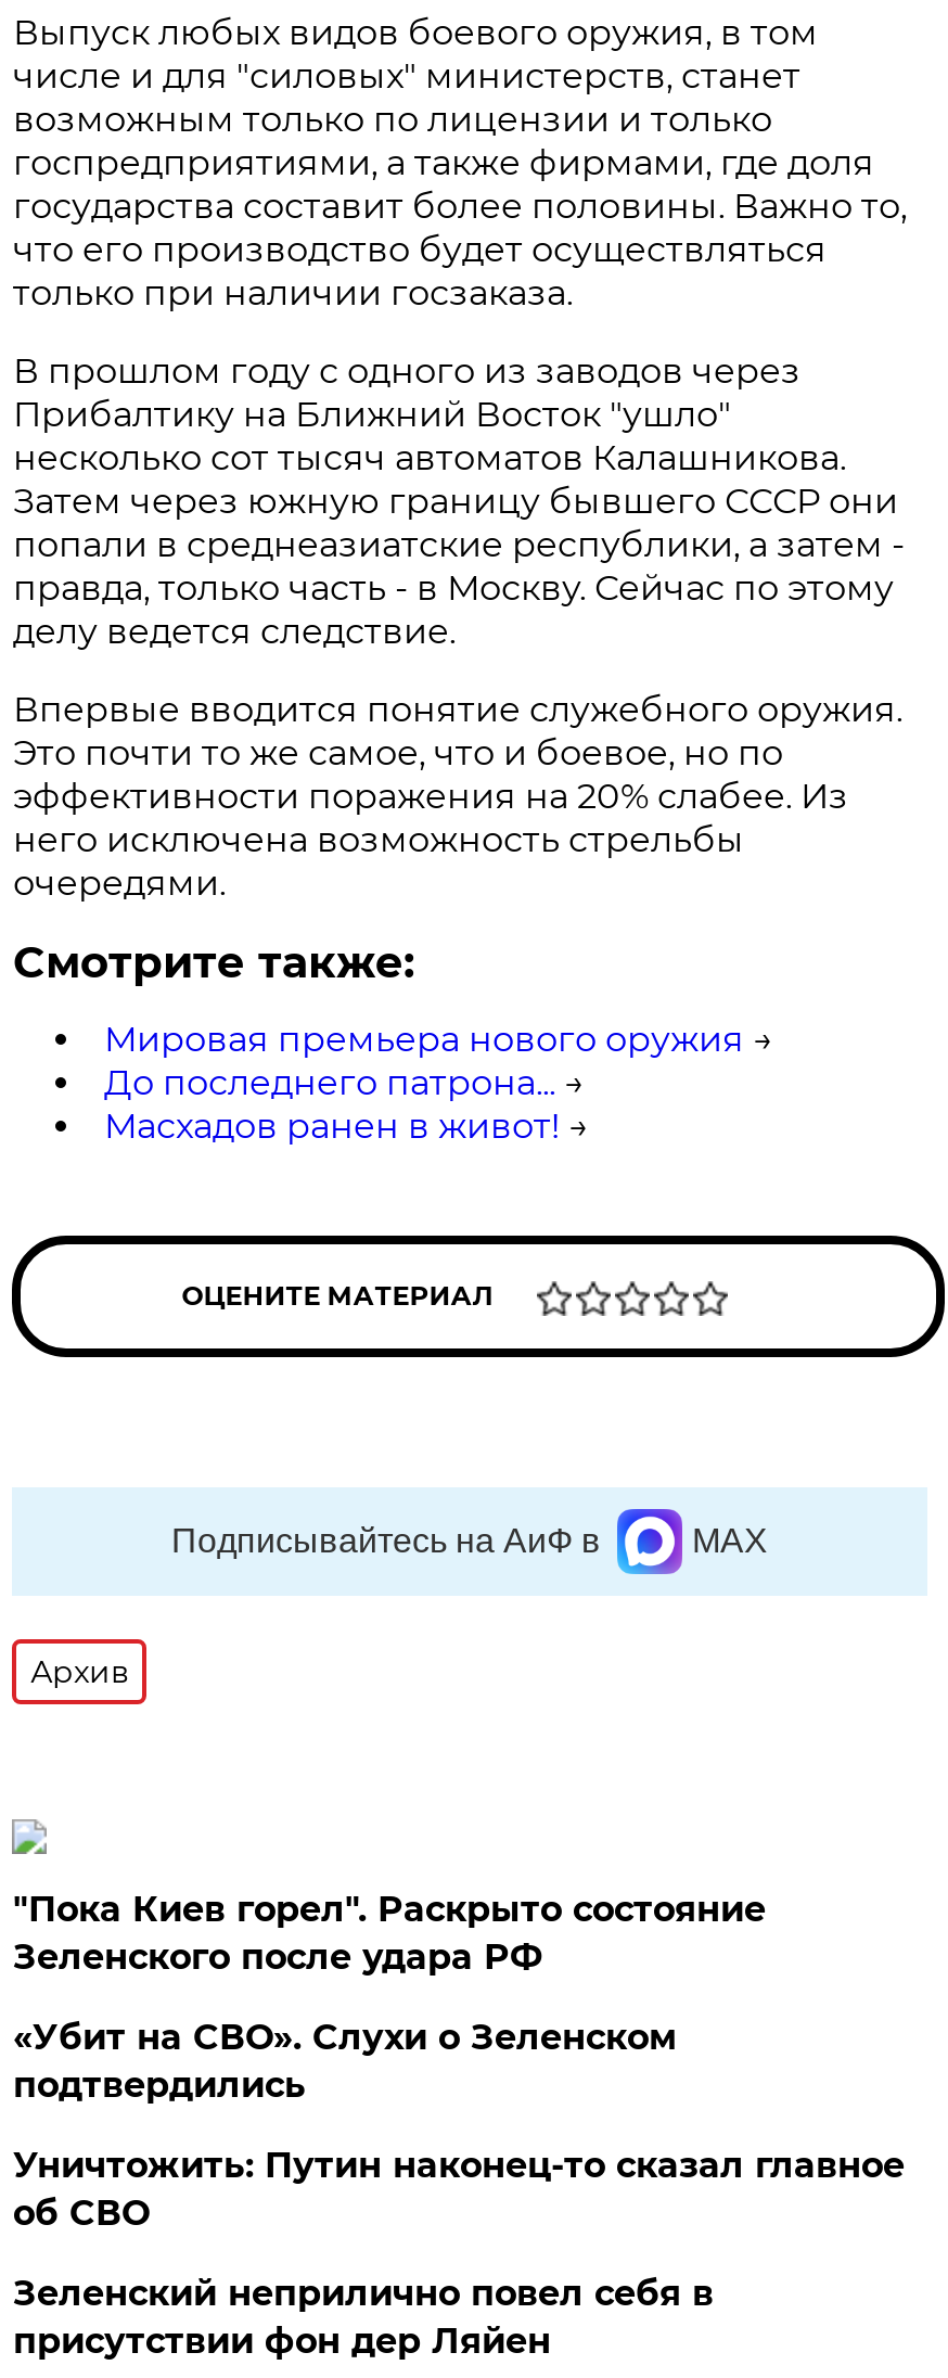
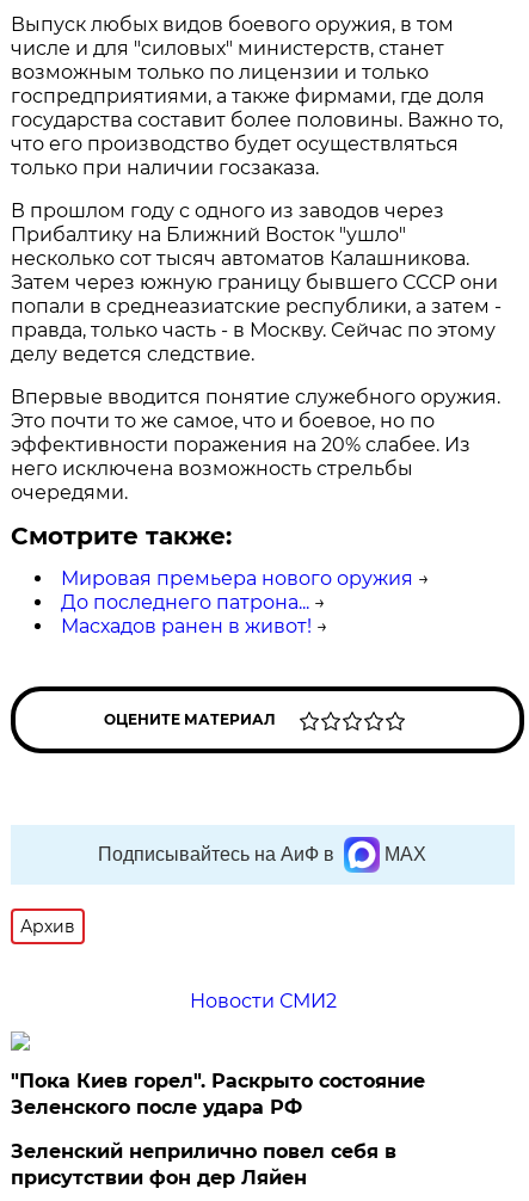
+ Новости СМИ2

moved down: "Пока Киев горел". Раскрыто состояние | Зеленского после удара РФ

- «Убит на СВО». Слухи о Зеленском
- подтвердились
- Уничтожить: Путин наконец-то сказал главное
- об СВО
